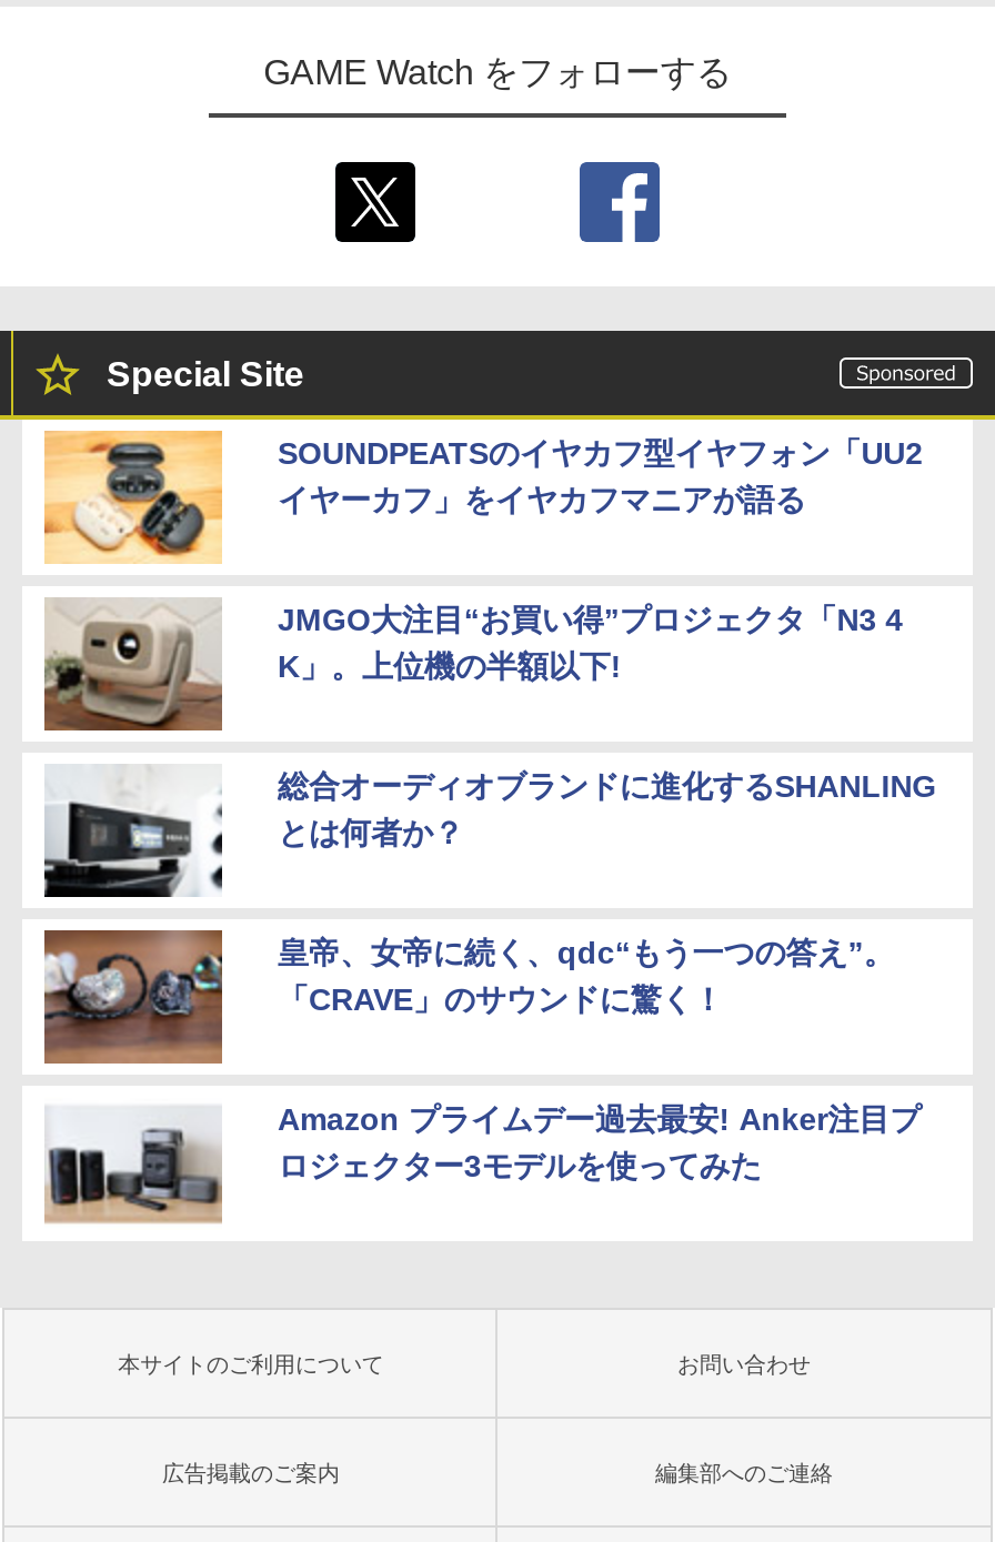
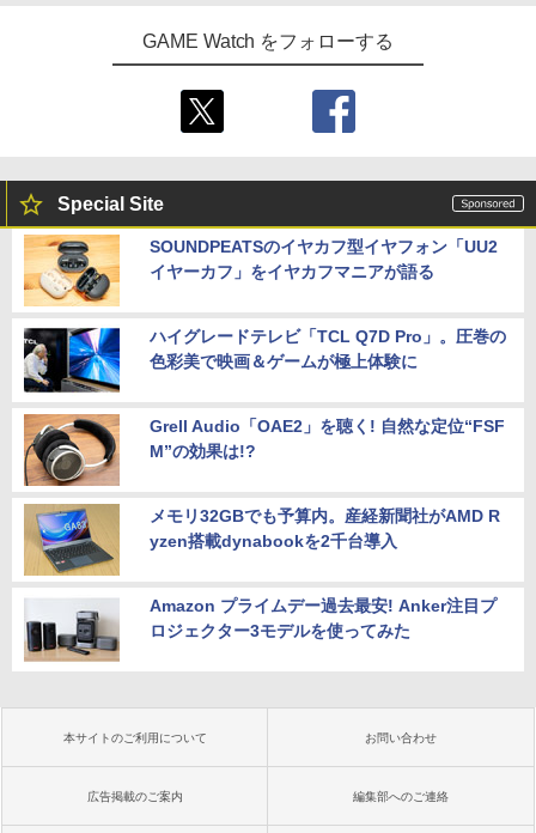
- [image]
- JMGO大注目“お買い得”プロジェクタ「N3 4
- K」。上位機の半額以下!
+ [image]
+ ハイグレードテレビ「TCL Q7D Pro」。圧巻の
+ 色彩美で映画＆ゲームが極上体験に

- [image]
- 総合オーディオブランドに進化するSHANLING
- とは何者か？
+ [image]
+ Grell Audio「OAE2」を聴く! 自然な定位“FSF
+ M”の効果は!?

- [image]
- 皇帝、女帝に続く、qdc“もう一つの答え”。
- 「CRAVE」のサウンドに驚く！
+ [image]
+ メモリ32GBでも予算内。産経新聞社がAMD R
+ yzen搭載dynabookを2千台導入
